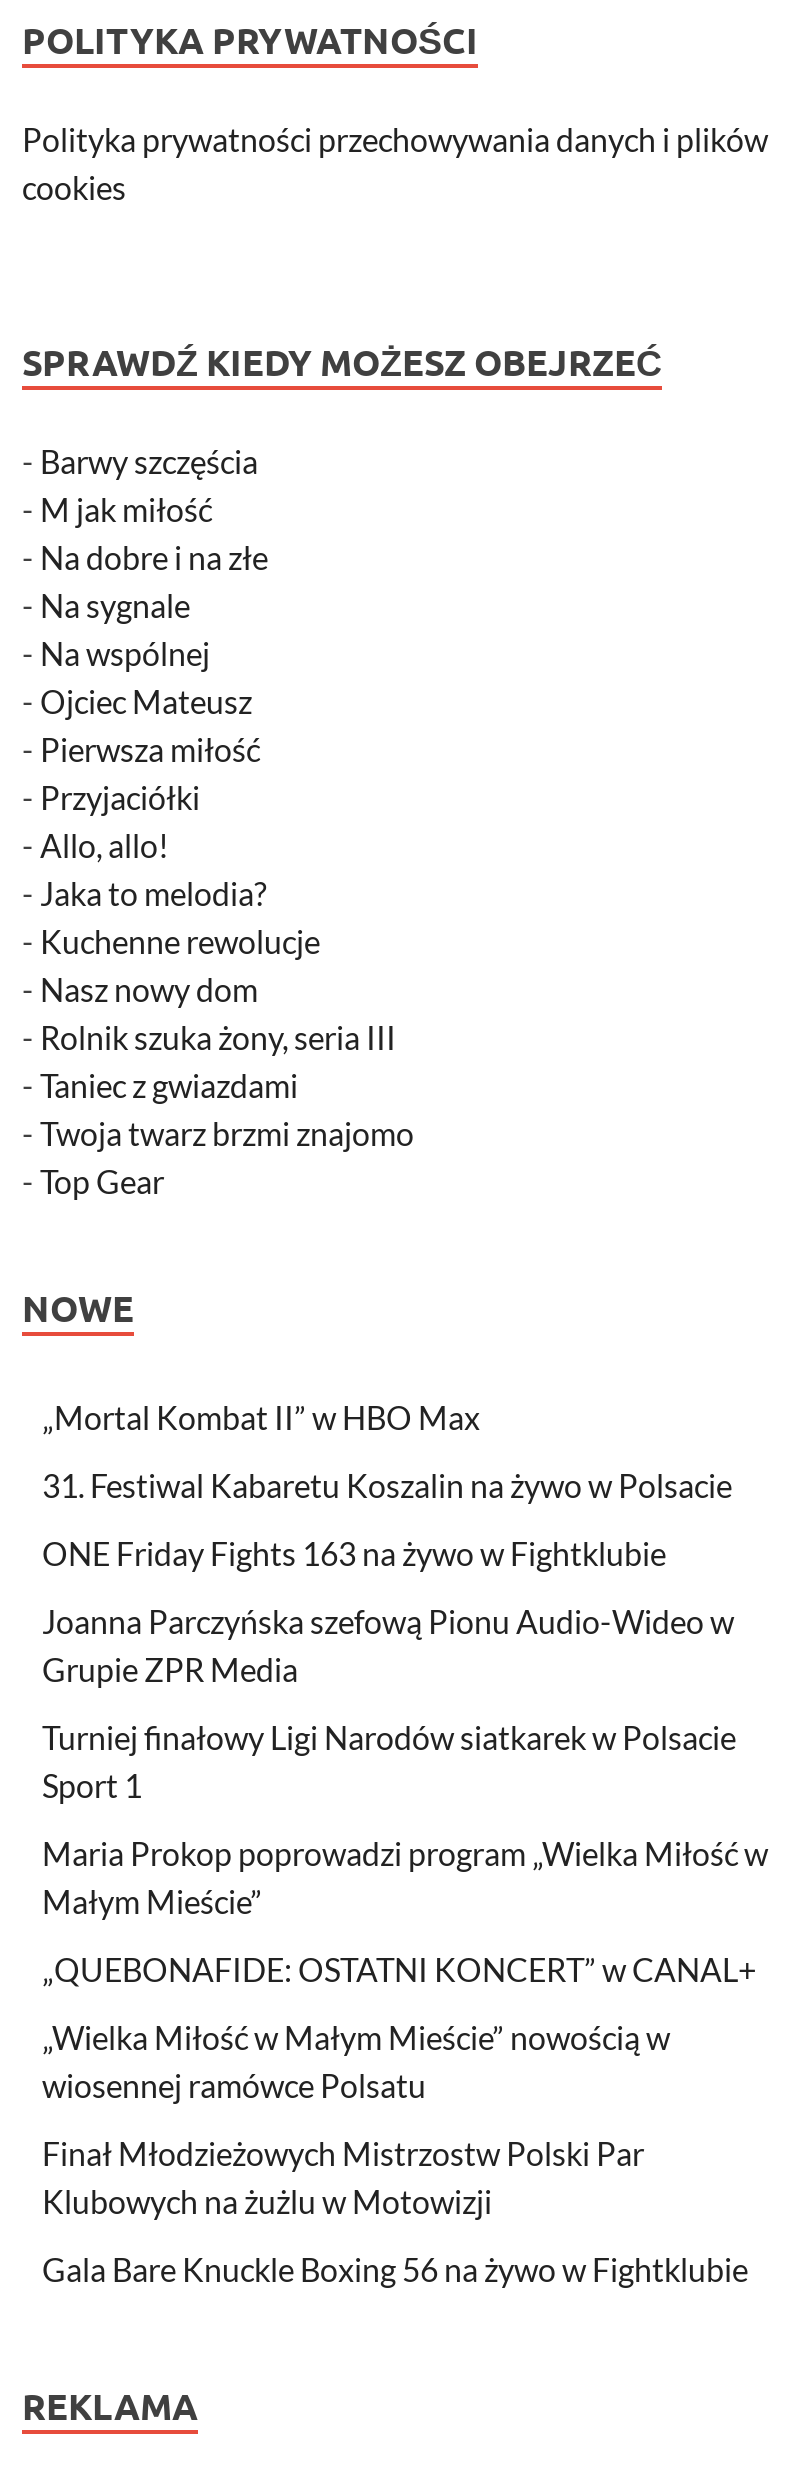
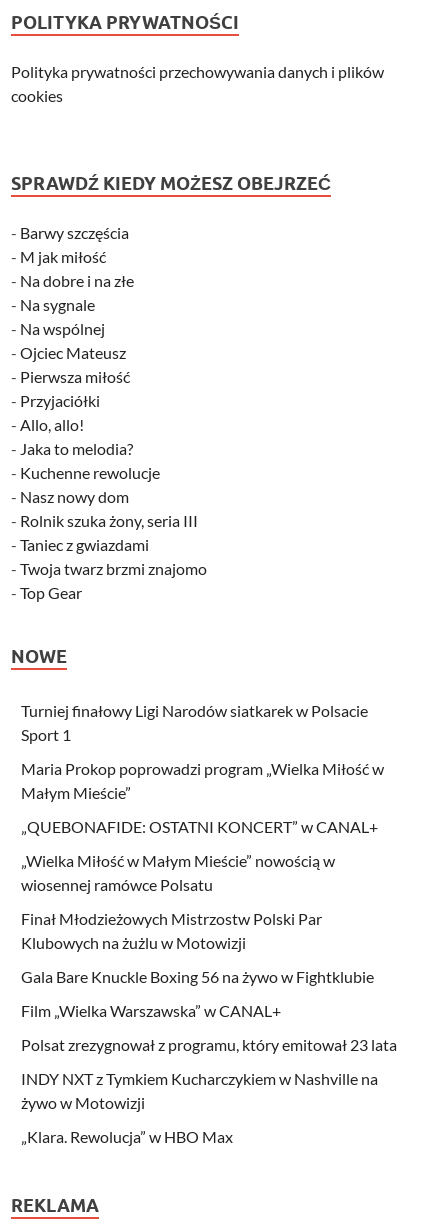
- „Mortal Kombat II” w HBO Max
- 31. Festiwal Kabaretu Koszalin na żywo w Polsacie
- ONE Friday Fights 163 na żywo w Fightklubie
- Joanna Parczyńska szefową Pionu Audio-Wideo w
- Grupie ZPR Media

moved up: Turniej finałowy Ligi Narodów siatkarek w Polsacie | Sport 1 | Maria Prokop poprowadzi program „Wielka Miłość w | ... | Klubowych na żużlu w Motowizji | Gala Bare Knuckle Boxing 56 na żywo w Fightklubie

+ Film „Wielka Warszawska” w CANAL+
+ Polsat zrezygnował z programu, który emitował 23 lata
+ INDY NXT z Tymkiem Kucharczykiem w Nashville na
+ żywo w Motowizji
+ „Klara. Rewolucja” w HBO Max
